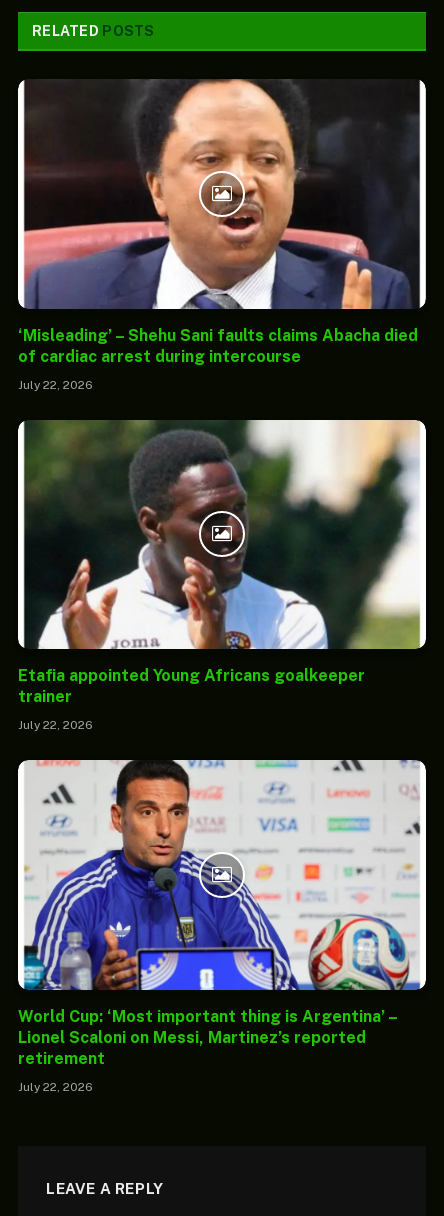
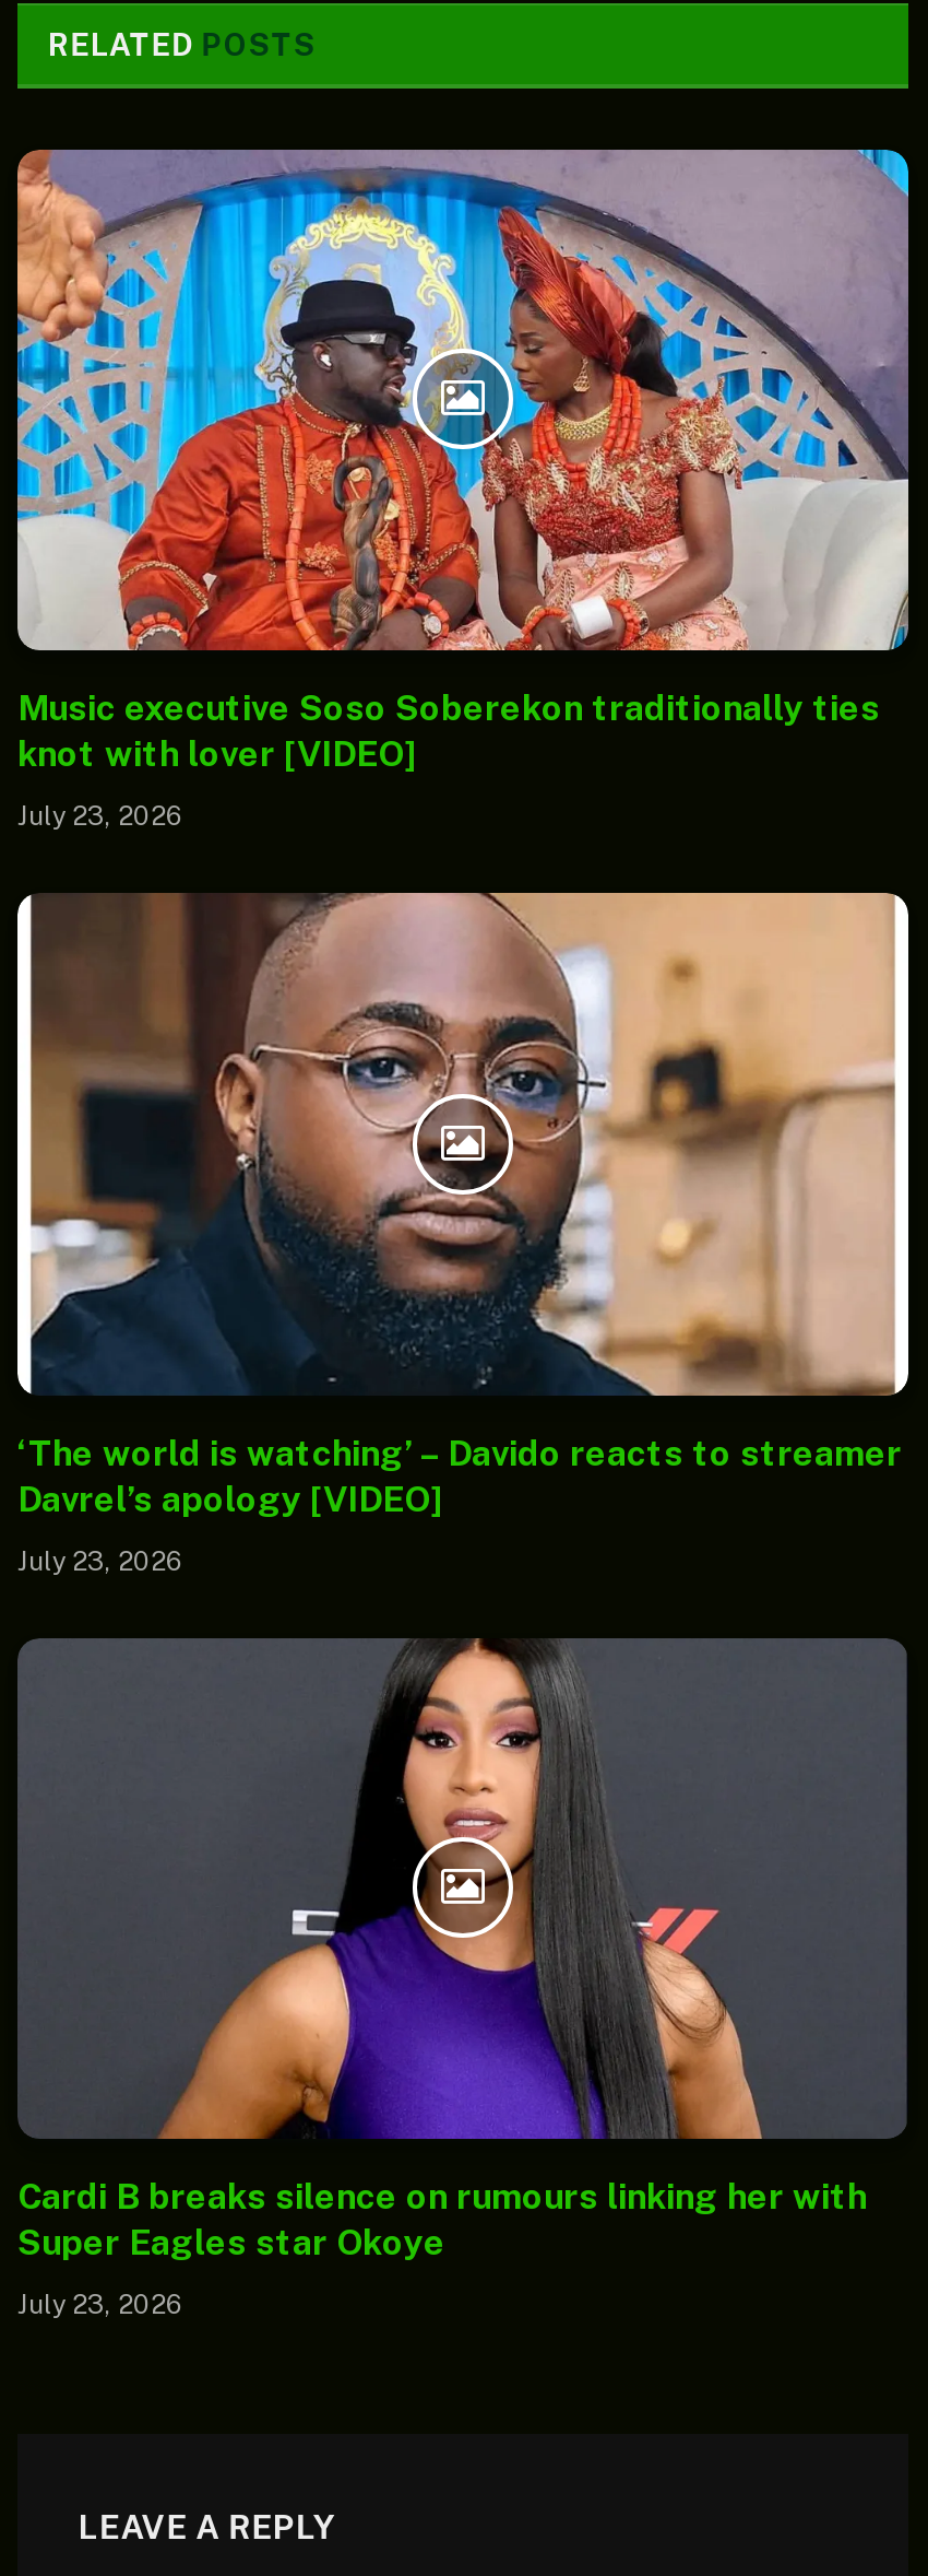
- [image]
- ‘Misleading’ – Shehu Sani faults claims Abacha died
- of cardiac arrest during intercourse
+ [image]
+ Music executive Soso Soberekon traditionally ties
+ knot with lover [VIDEO]

- July 22, 2026
+ July 23, 2026

- [image]
- Etafia appointed Young Africans goalkeeper
- trainer
+ [image]
+ ‘The world is watching’ – Davido reacts to streamer
+ Davrel’s apology [VIDEO]

- July 22, 2026
+ July 23, 2026

- [image]
- World Cup: ‘Most important thing is Argentina’ –
- Lionel Scaloni on Messi, Martinez’s reported
- retirement
+ [image]
+ Cardi B breaks silence on rumours linking her with
+ Super Eagles star Okoye

- July 22, 2026
+ July 23, 2026
